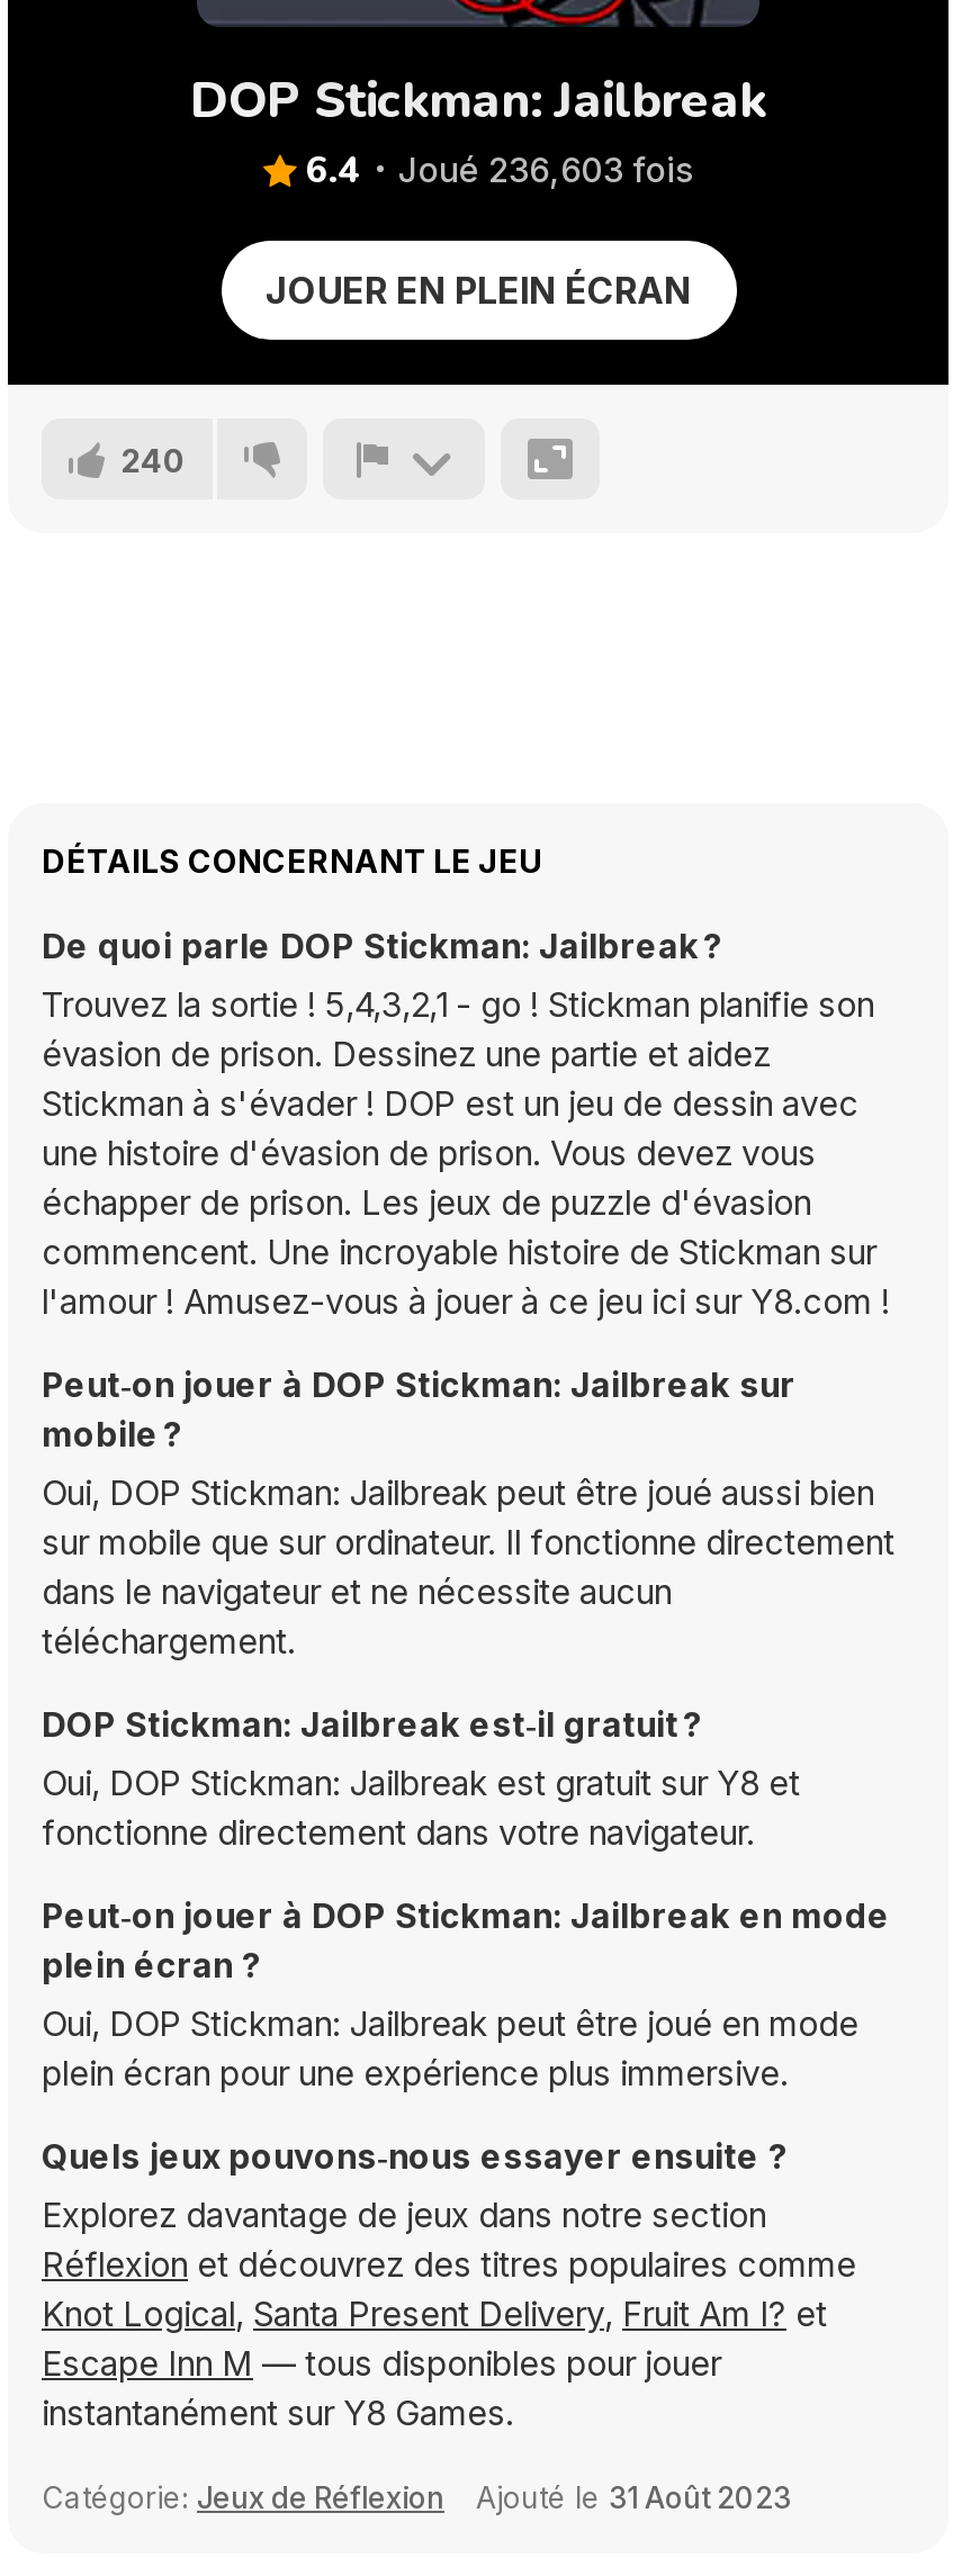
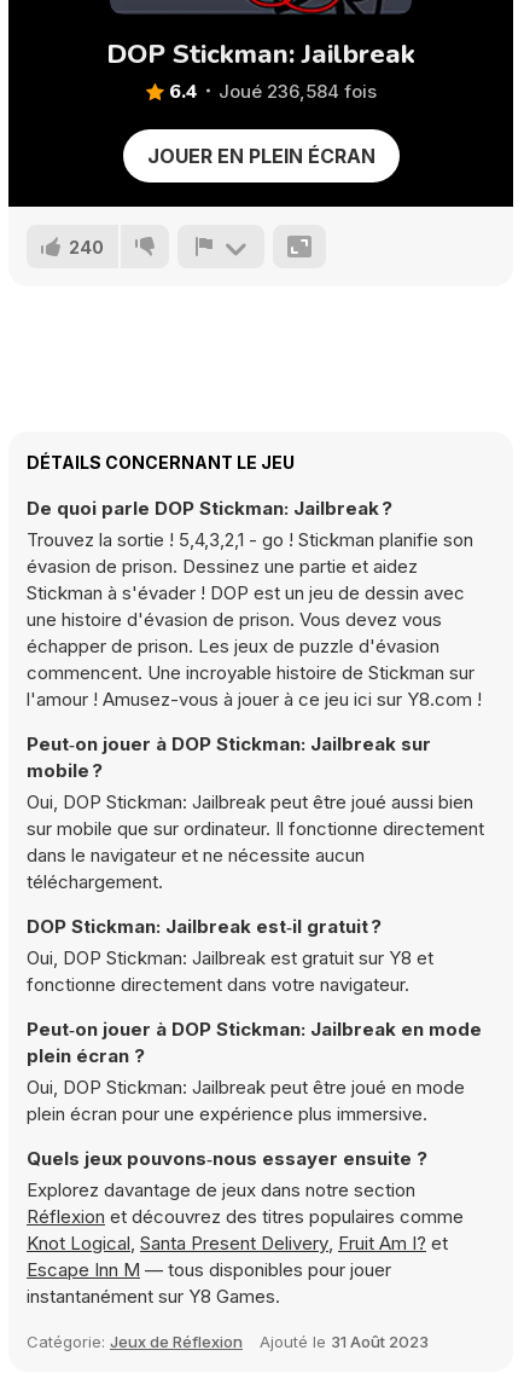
- 6.4 Joué 236,603 fois
+ 6.4 Joué 236,584 fois
